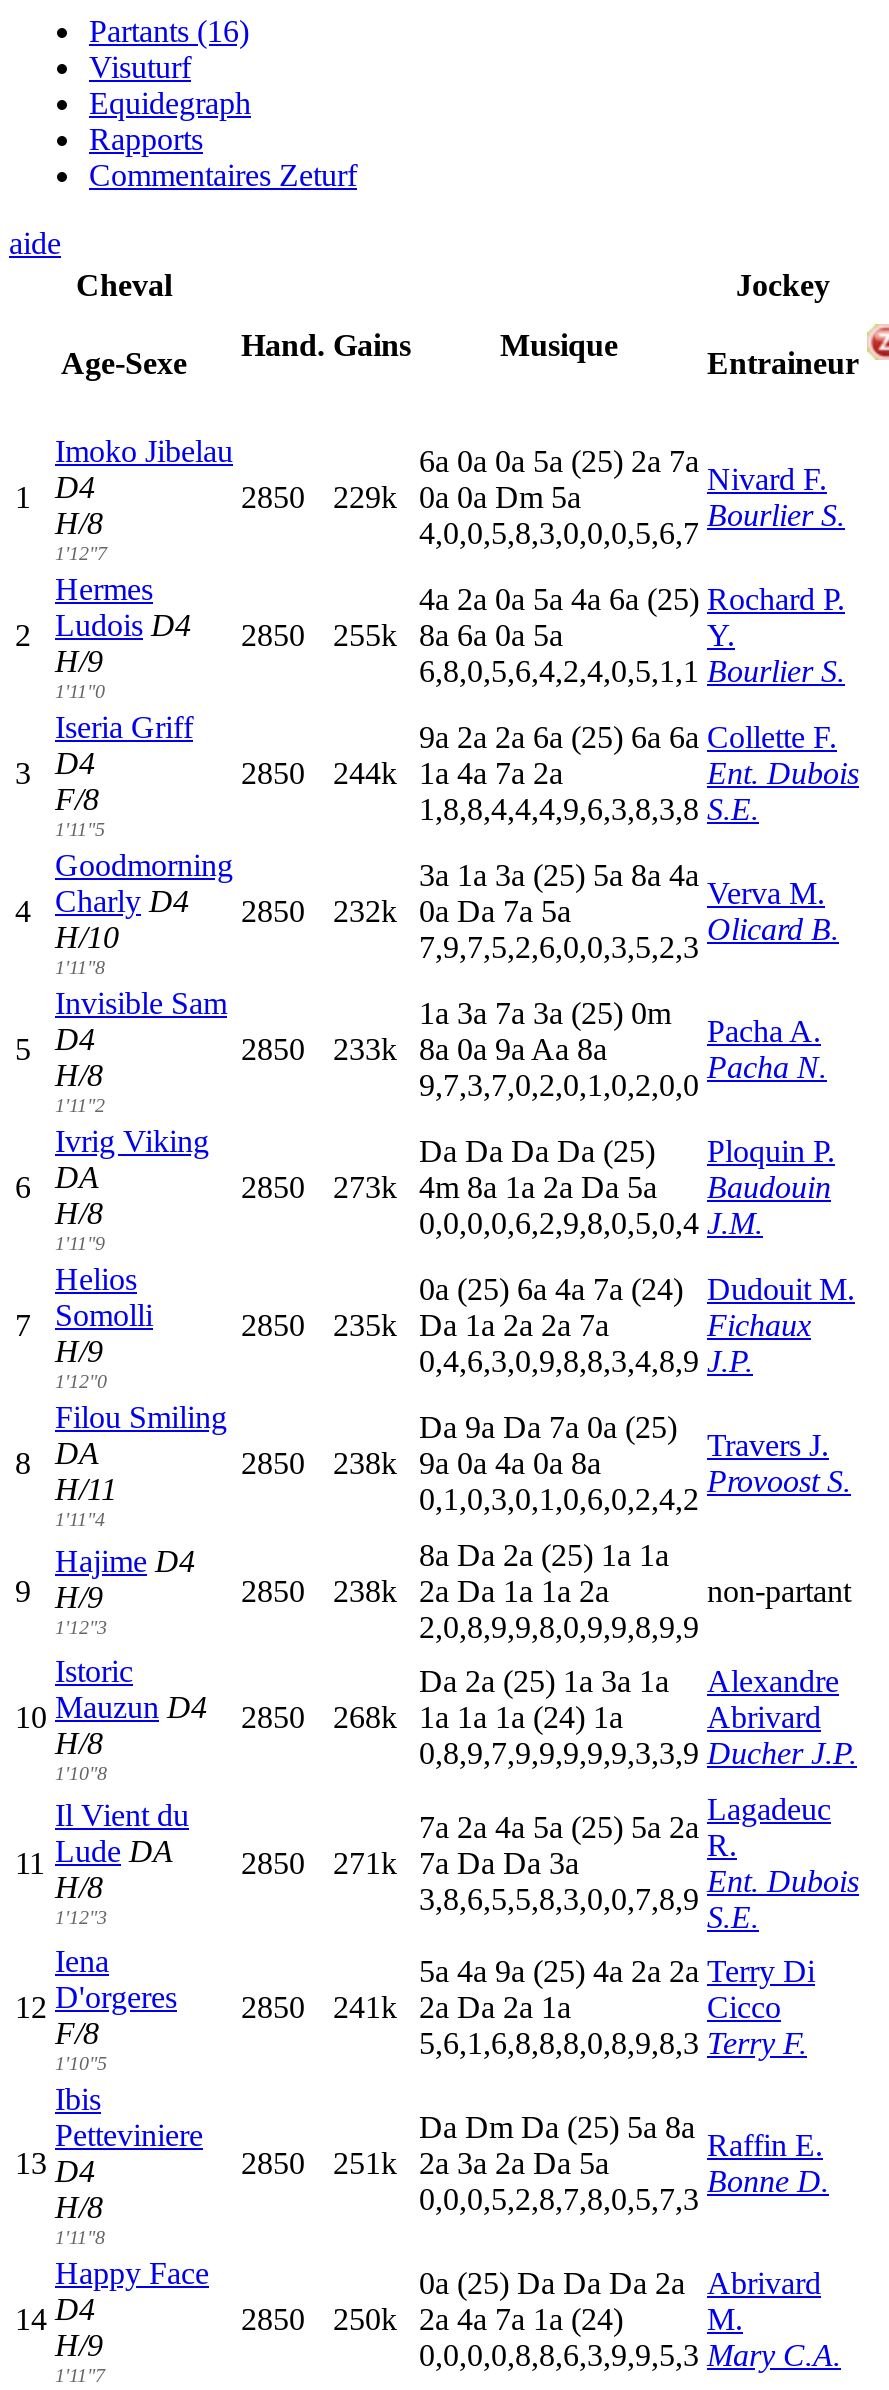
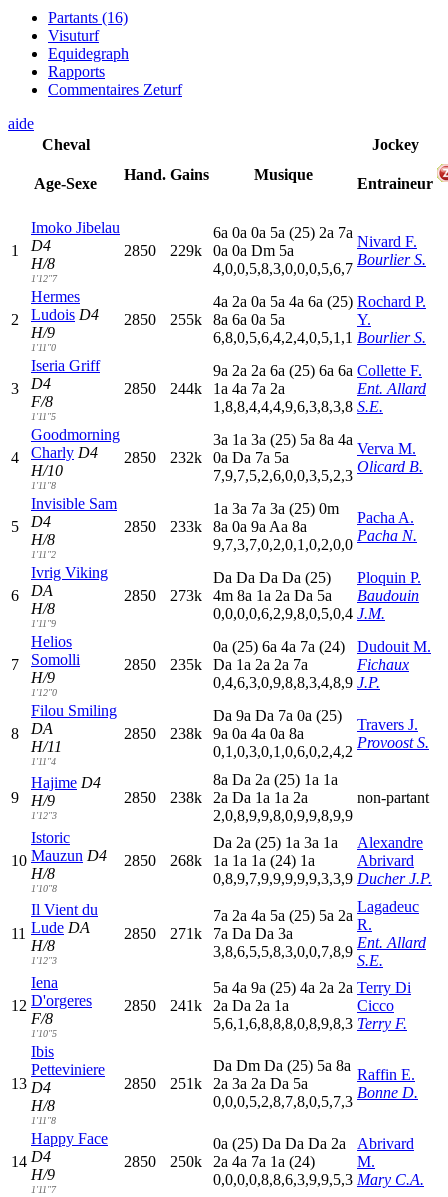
- Ent. Dubois
+ Ent. Allard

- Ent. Dubois
+ Ent. Allard
